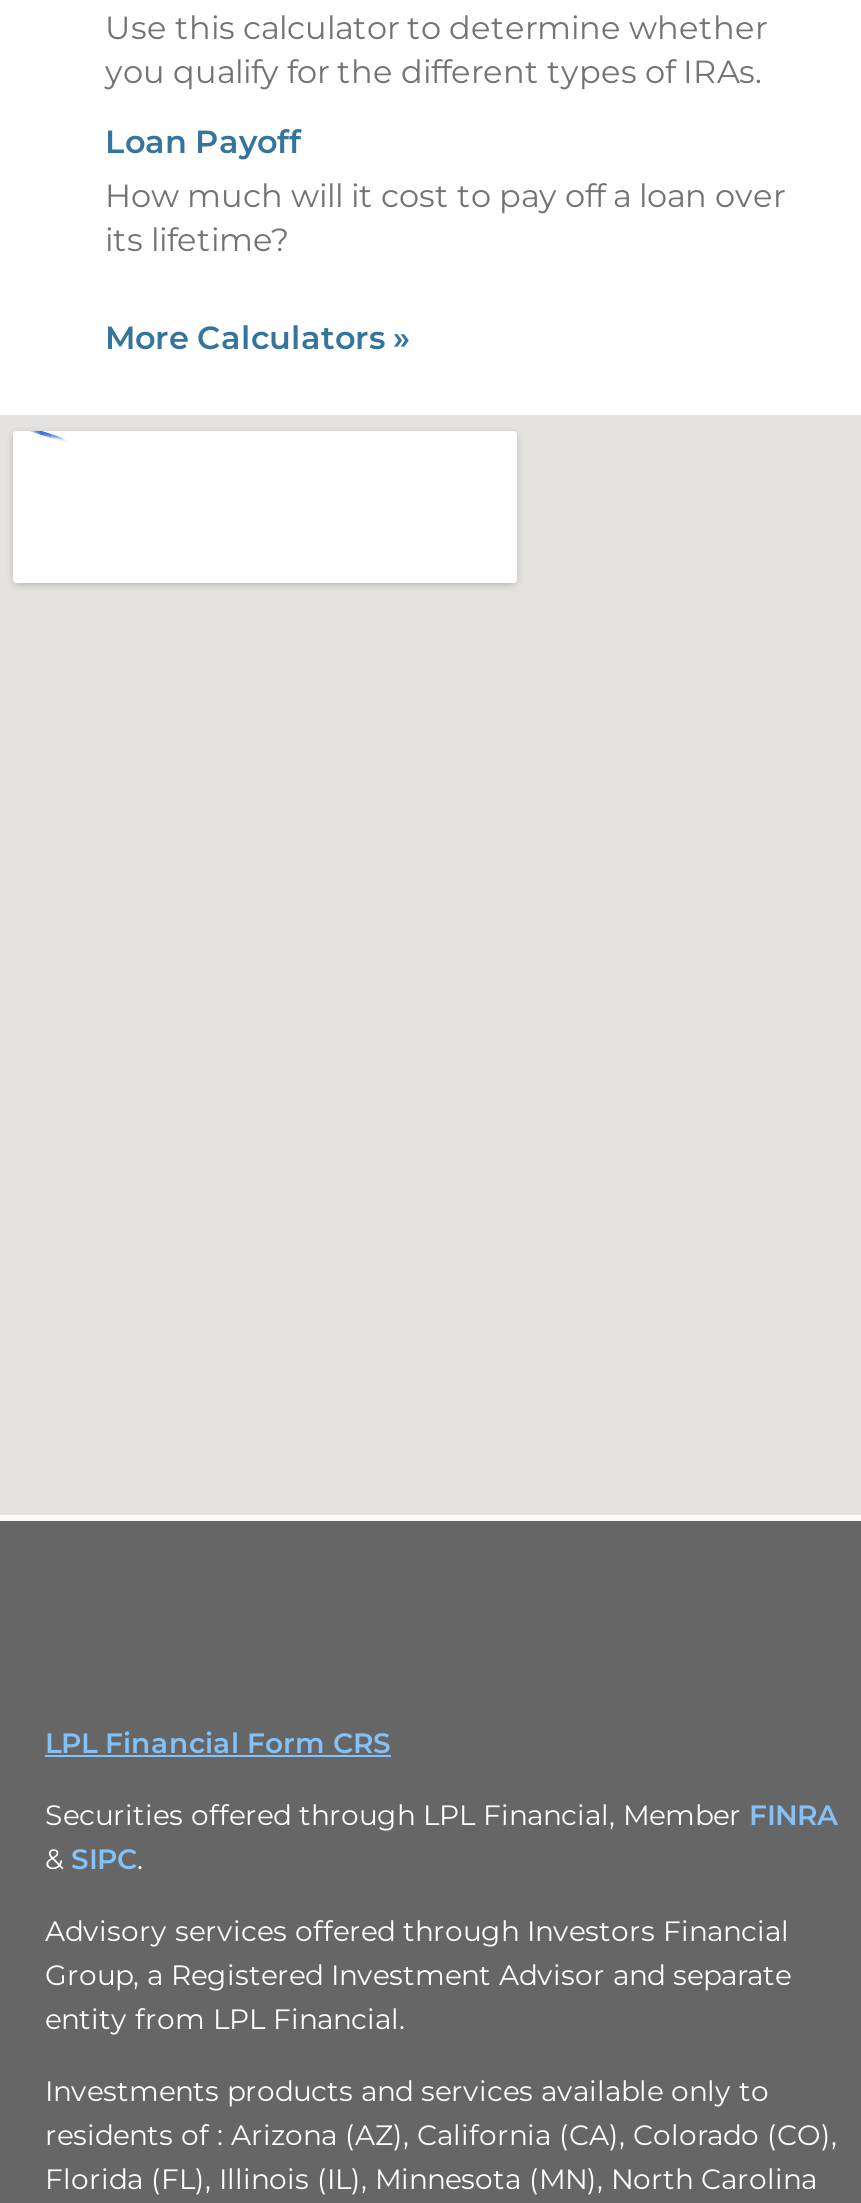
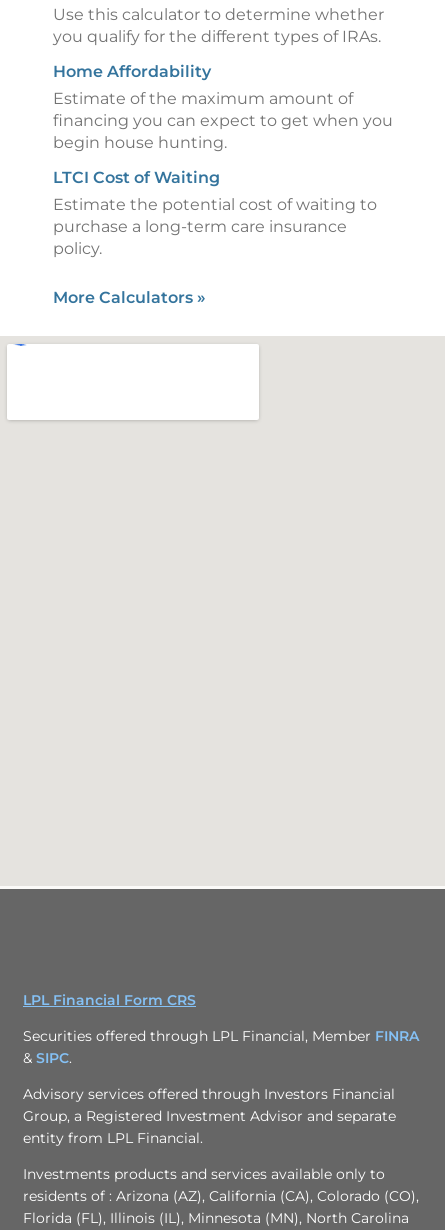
- Loan Payoff
- How much will it cost to pay off a loan over
- its lifetime?
+ Home Affordability
+ Estimate of the maximum amount of
+ financing you can expect to get when you
+ begin house hunting.
+ LTCI Cost of Waiting
+ Estimate the potential cost of waiting to
+ purchase a long-term care insurance
+ policy.
